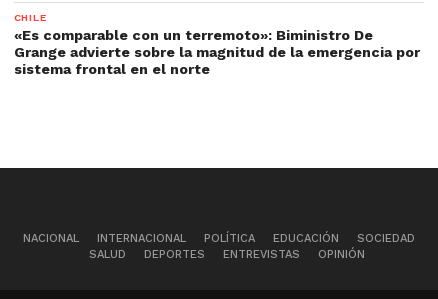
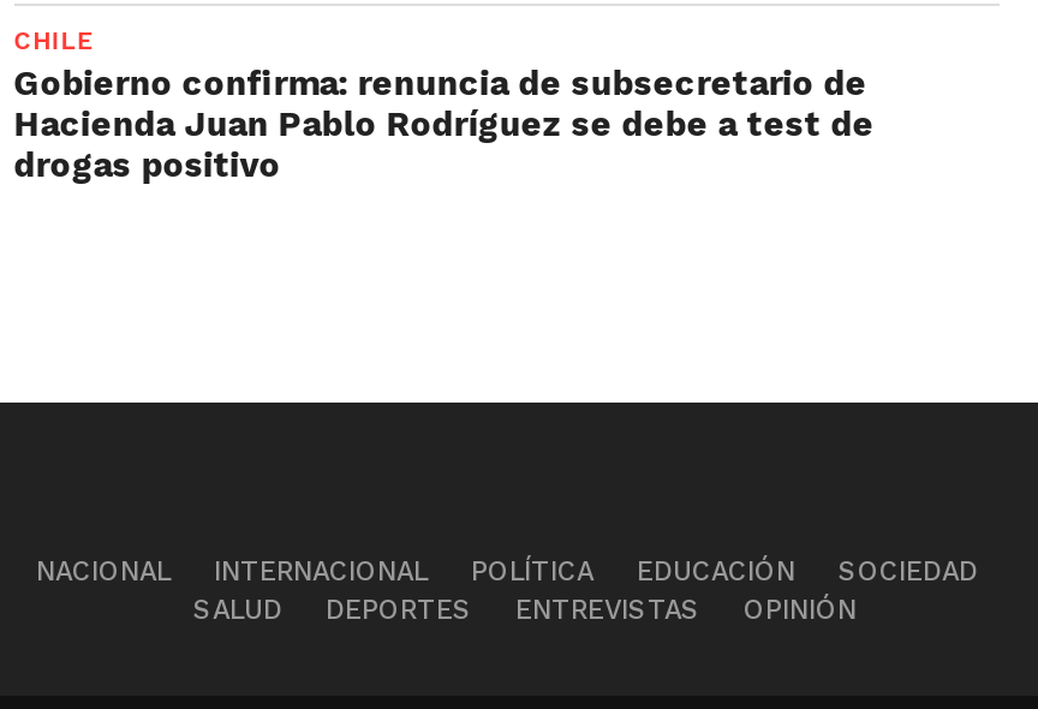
- «Es comparable con un terremoto»: Biministro De
- Grange advierte sobre la magnitud de la emergencia por
- sistema frontal en el norte
+ Gobierno confirma: renuncia de subsecretario de
+ Hacienda Juan Pablo Rodríguez se debe a test de
+ drogas positivo
